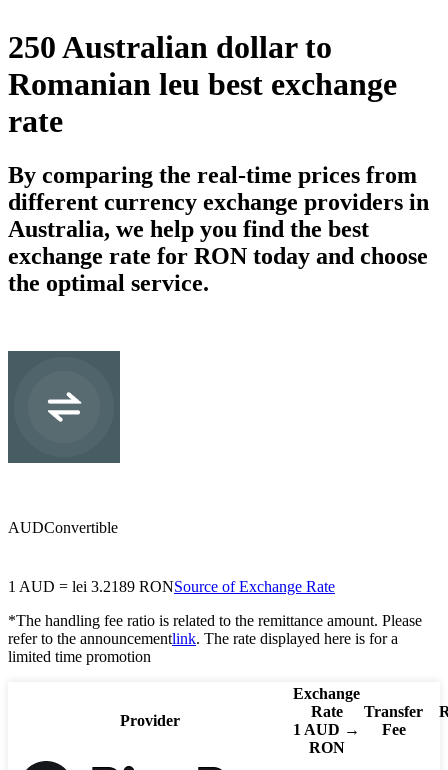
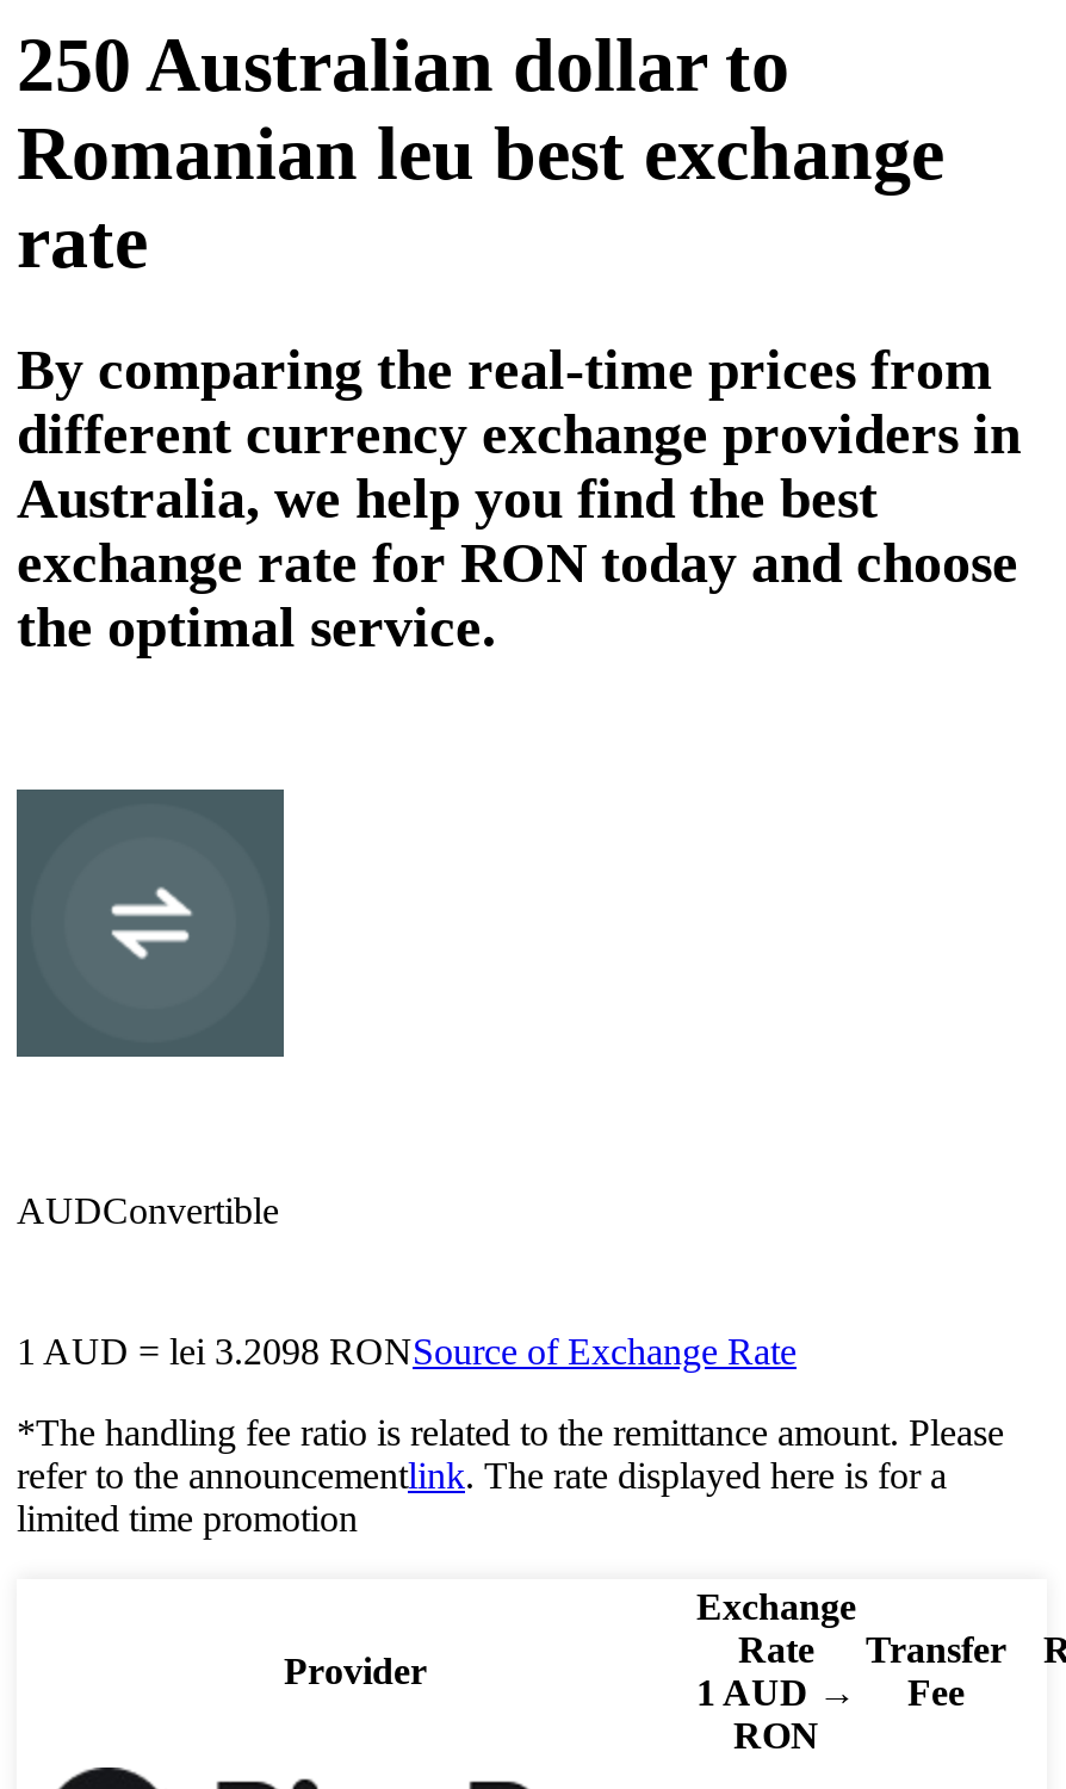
- 1 AUD = lei 3.2189 RONSource of Exchange Rate
+ 1 AUD = lei 3.2098 RONSource of Exchange Rate
